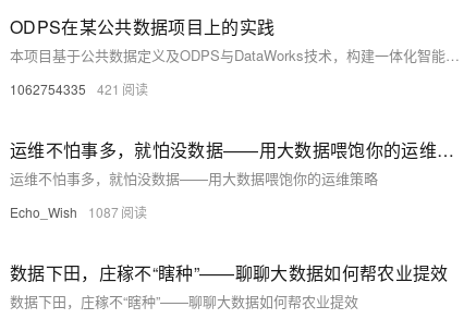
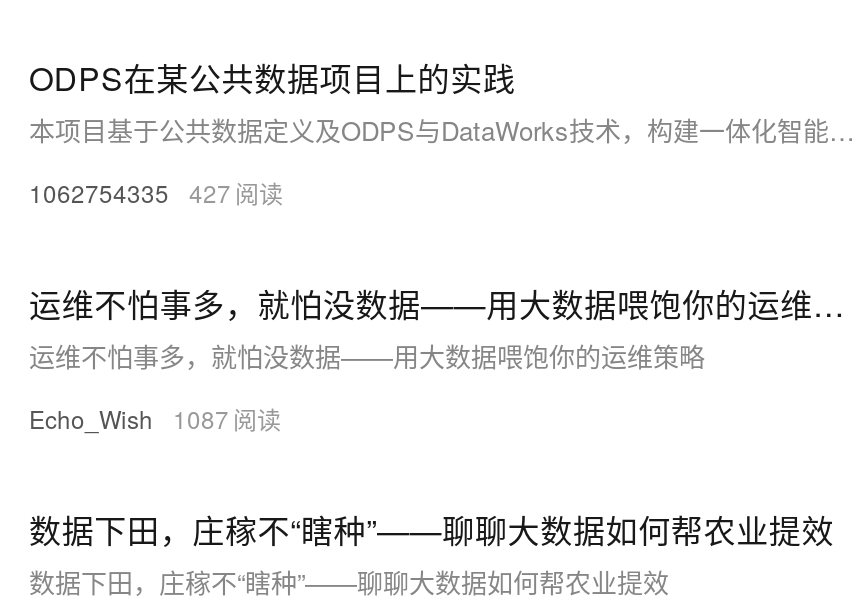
- 1062754335 421
+ 1062754335 427
